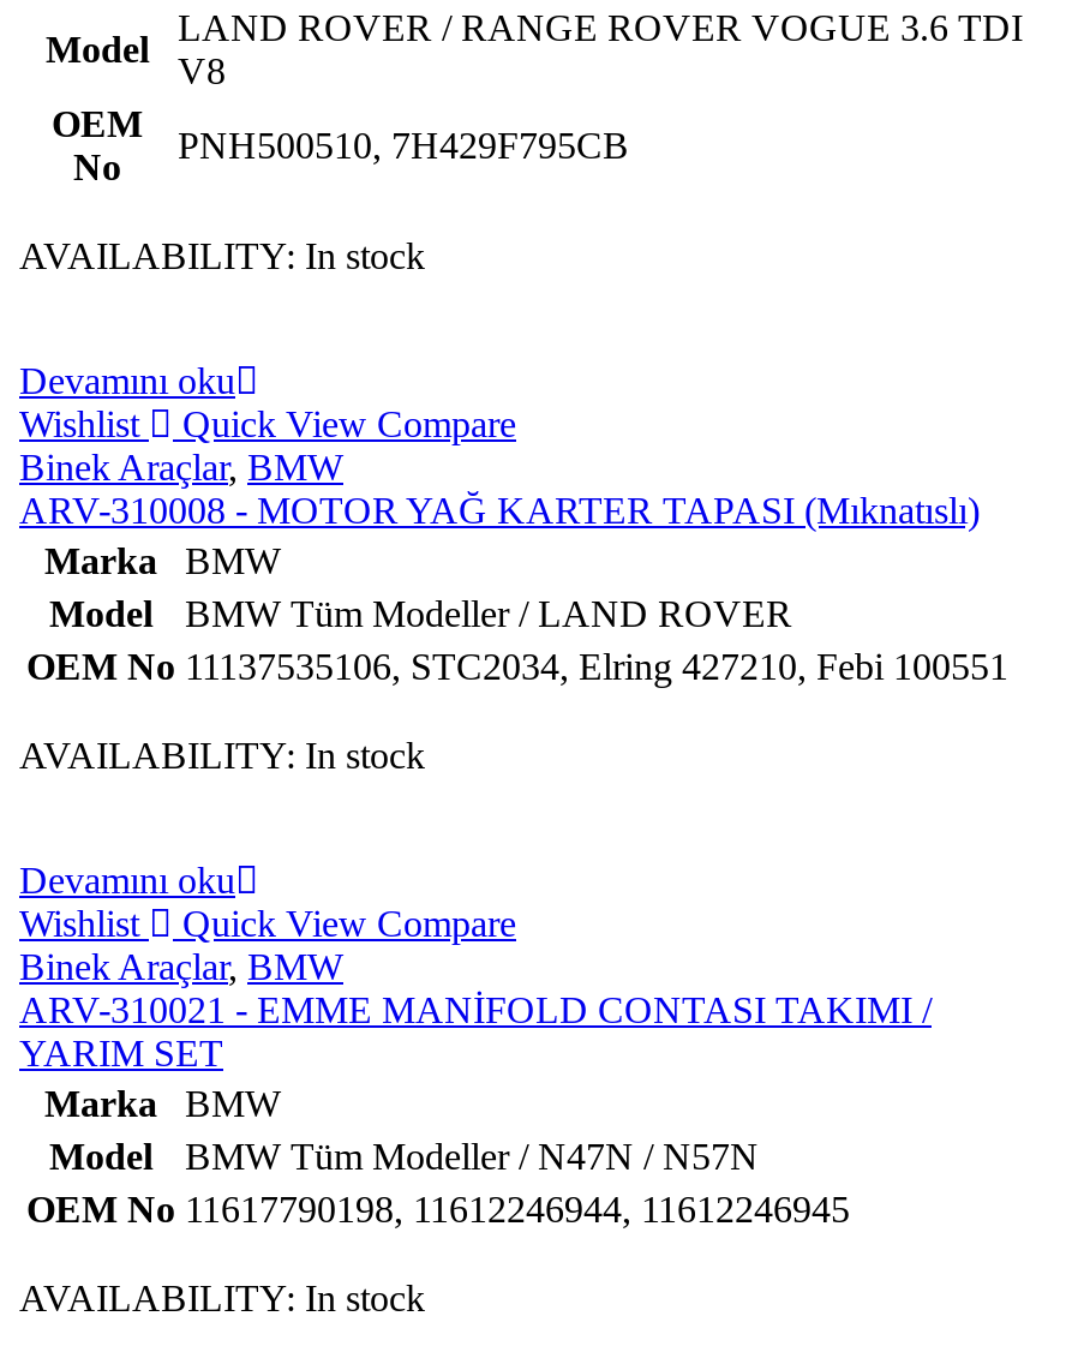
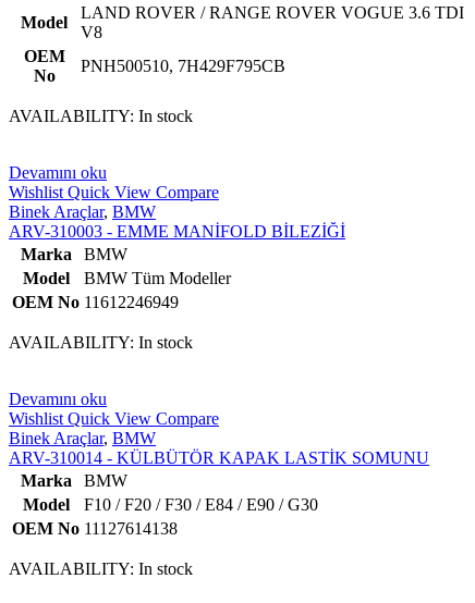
- ARV-310008 - MOTOR YAĞ KARTER TAPASI (Mıknatıslı)
+ ARV-310003 - EMME MANİFOLD BİLEZİĞİ

- BMW Tüm Modeller / LAND ROVER
- OEM No 11137535106, STC2034, Elring 427210, Febi 100551
+ BMW Tüm Modeller
+ OEM No 11612246949

- ARV-310021 - EMME MANİFOLD CONTASI TAKIMI /
- YARIM SET
+ ARV-310014 - KÜLBÜTÖR KAPAK LASTİK SOMUNU

- BMW Tüm Modeller / N47N / N57N
- OEM No 11617790198, 11612246944, 11612246945
+ F10 / F20 / F30 / E84 / E90 / G30
+ OEM No 11127614138
